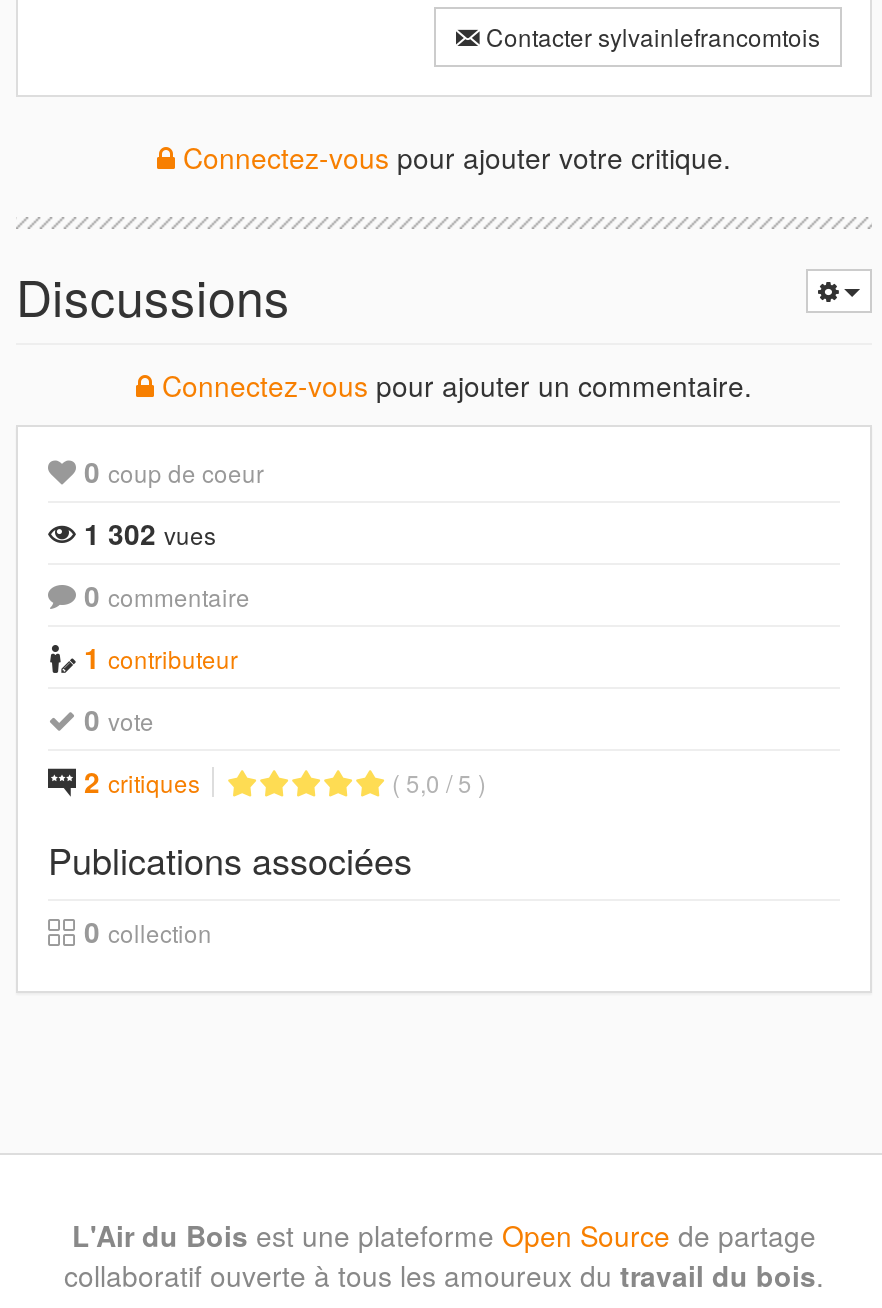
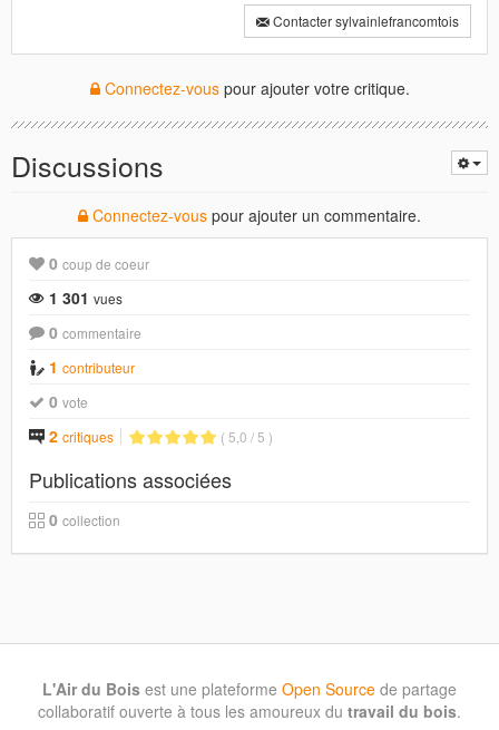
- 1 302 vues
+ 1 301 vues
